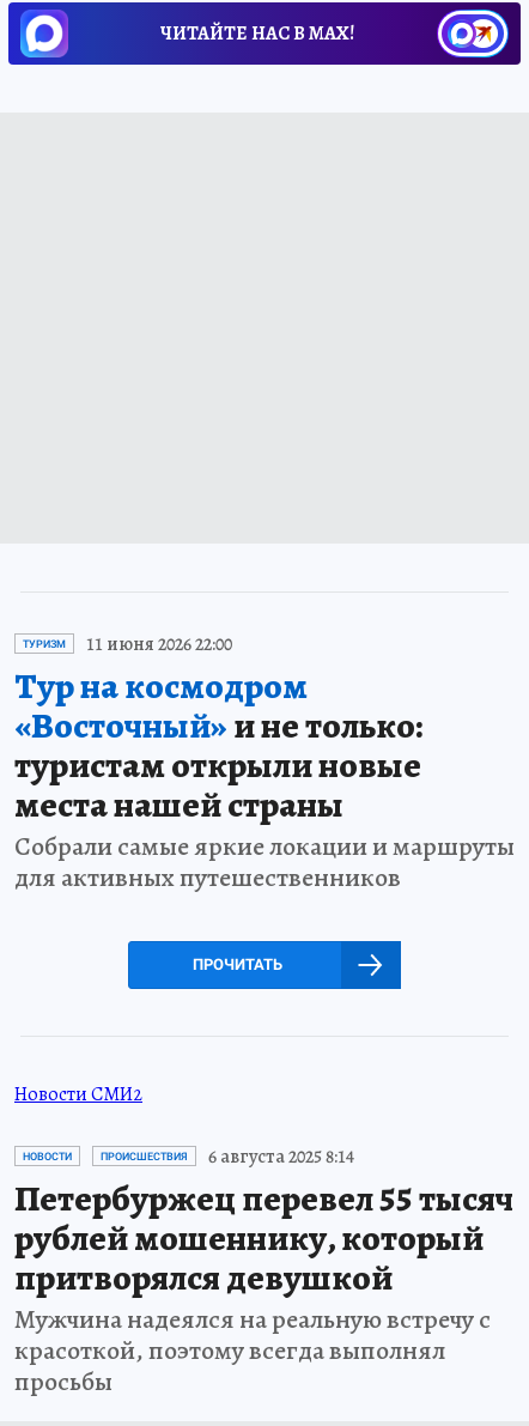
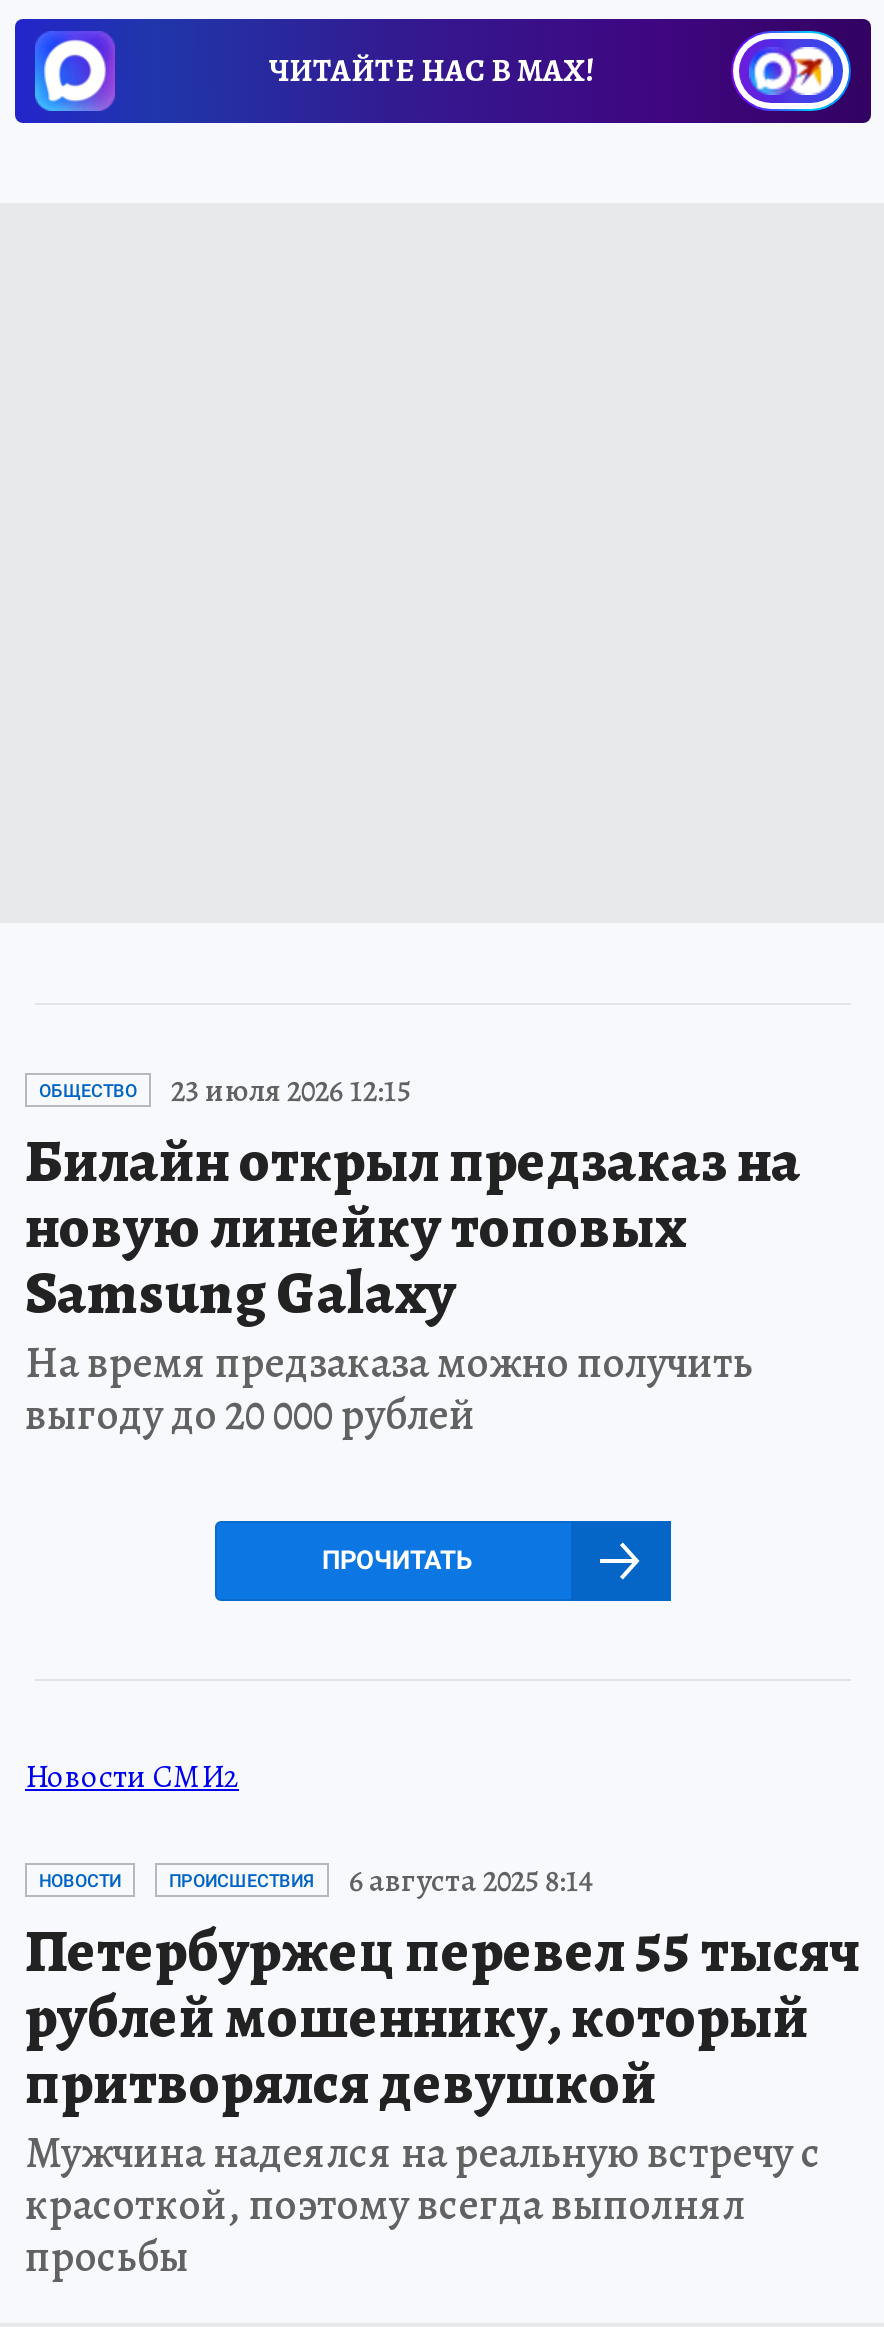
- ТУРИЗМ
- 11 июня 2026 22:00
- Тур на космодром
- «Восточный»и не только:
- туристам открыли новые
- места нашей страны
- Собрали самые яркие локации и маршруты
- для активных путешественников
+ ОБЩЕСТВО
+ 23 июля 2026 12:15
+ Билайн открыл предзаказ на
+ новую линейку топовых
+ Samsung Galaxy
+ На время предзаказа можно получить
+ выгоду до 20 000 рублей
